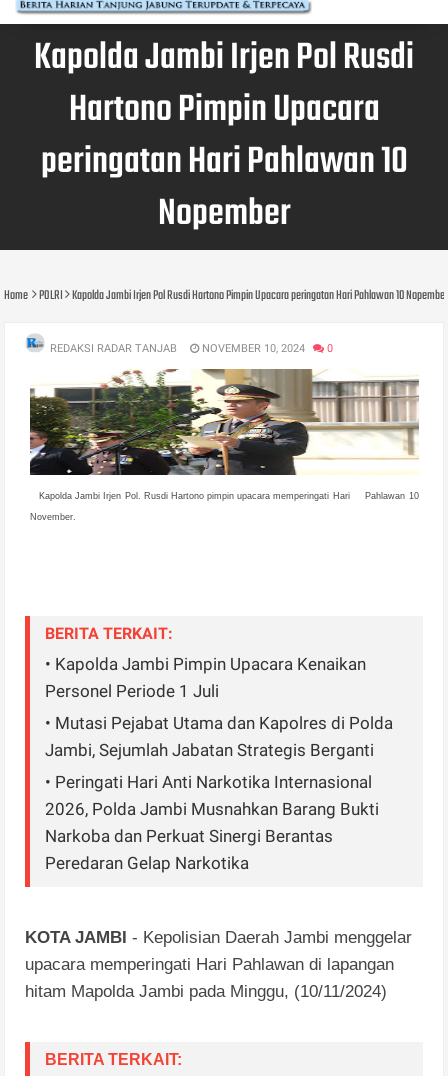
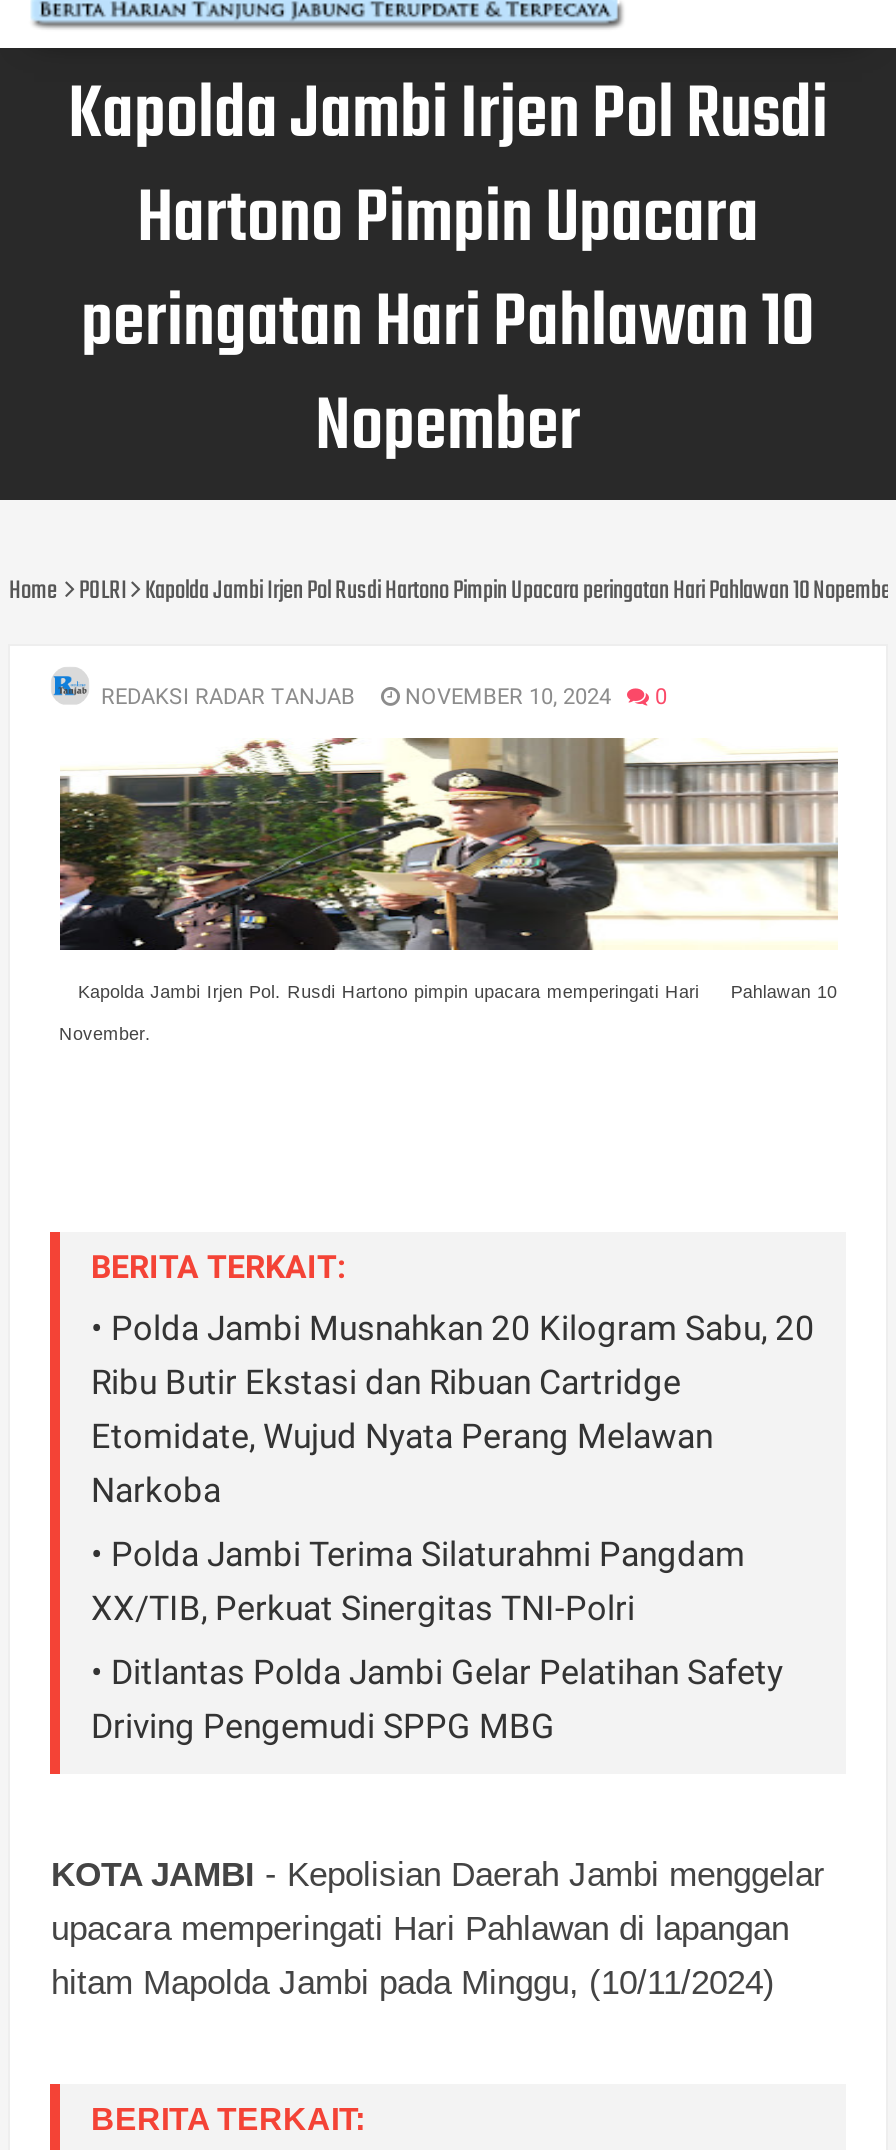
- • Kapolda Jambi Pimpin Upacara Kenaikan
- Personel Periode 1 Juli
+ • Polda Jambi Musnahkan 20 Kilogram Sabu, 20
+ Ribu Butir Ekstasi dan Ribuan Cartridge
+ Etomidate, Wujud Nyata Perang Melawan
+ Narkoba

- • Mutasi Pejabat Utama dan Kapolres di Polda
- Jambi, Sejumlah Jabatan Strategis Berganti
+ • Polda Jambi Terima Silaturahmi Pangdam
+ XX/TIB, Perkuat Sinergitas TNI-Polri

- • Peringati Hari Anti Narkotika Internasional
- 2026, Polda Jambi Musnahkan Barang Bukti
- Narkoba dan Perkuat Sinergi Berantas
- Peredaran Gelap Narkotika
+ • Ditlantas Polda Jambi Gelar Pelatihan Safety
+ Driving Pengemudi SPPG MBG
